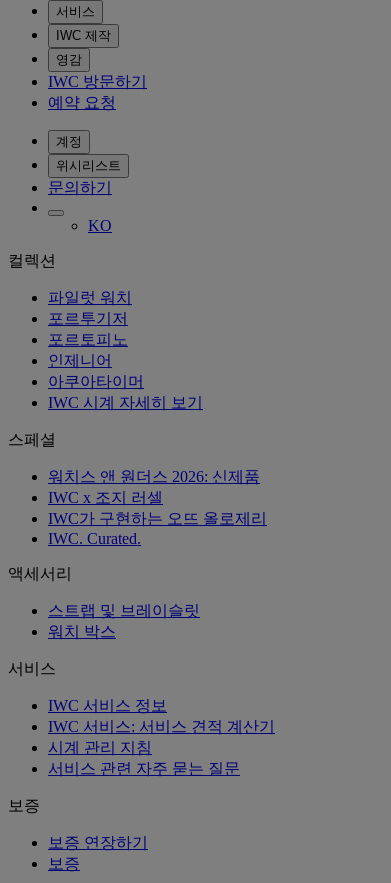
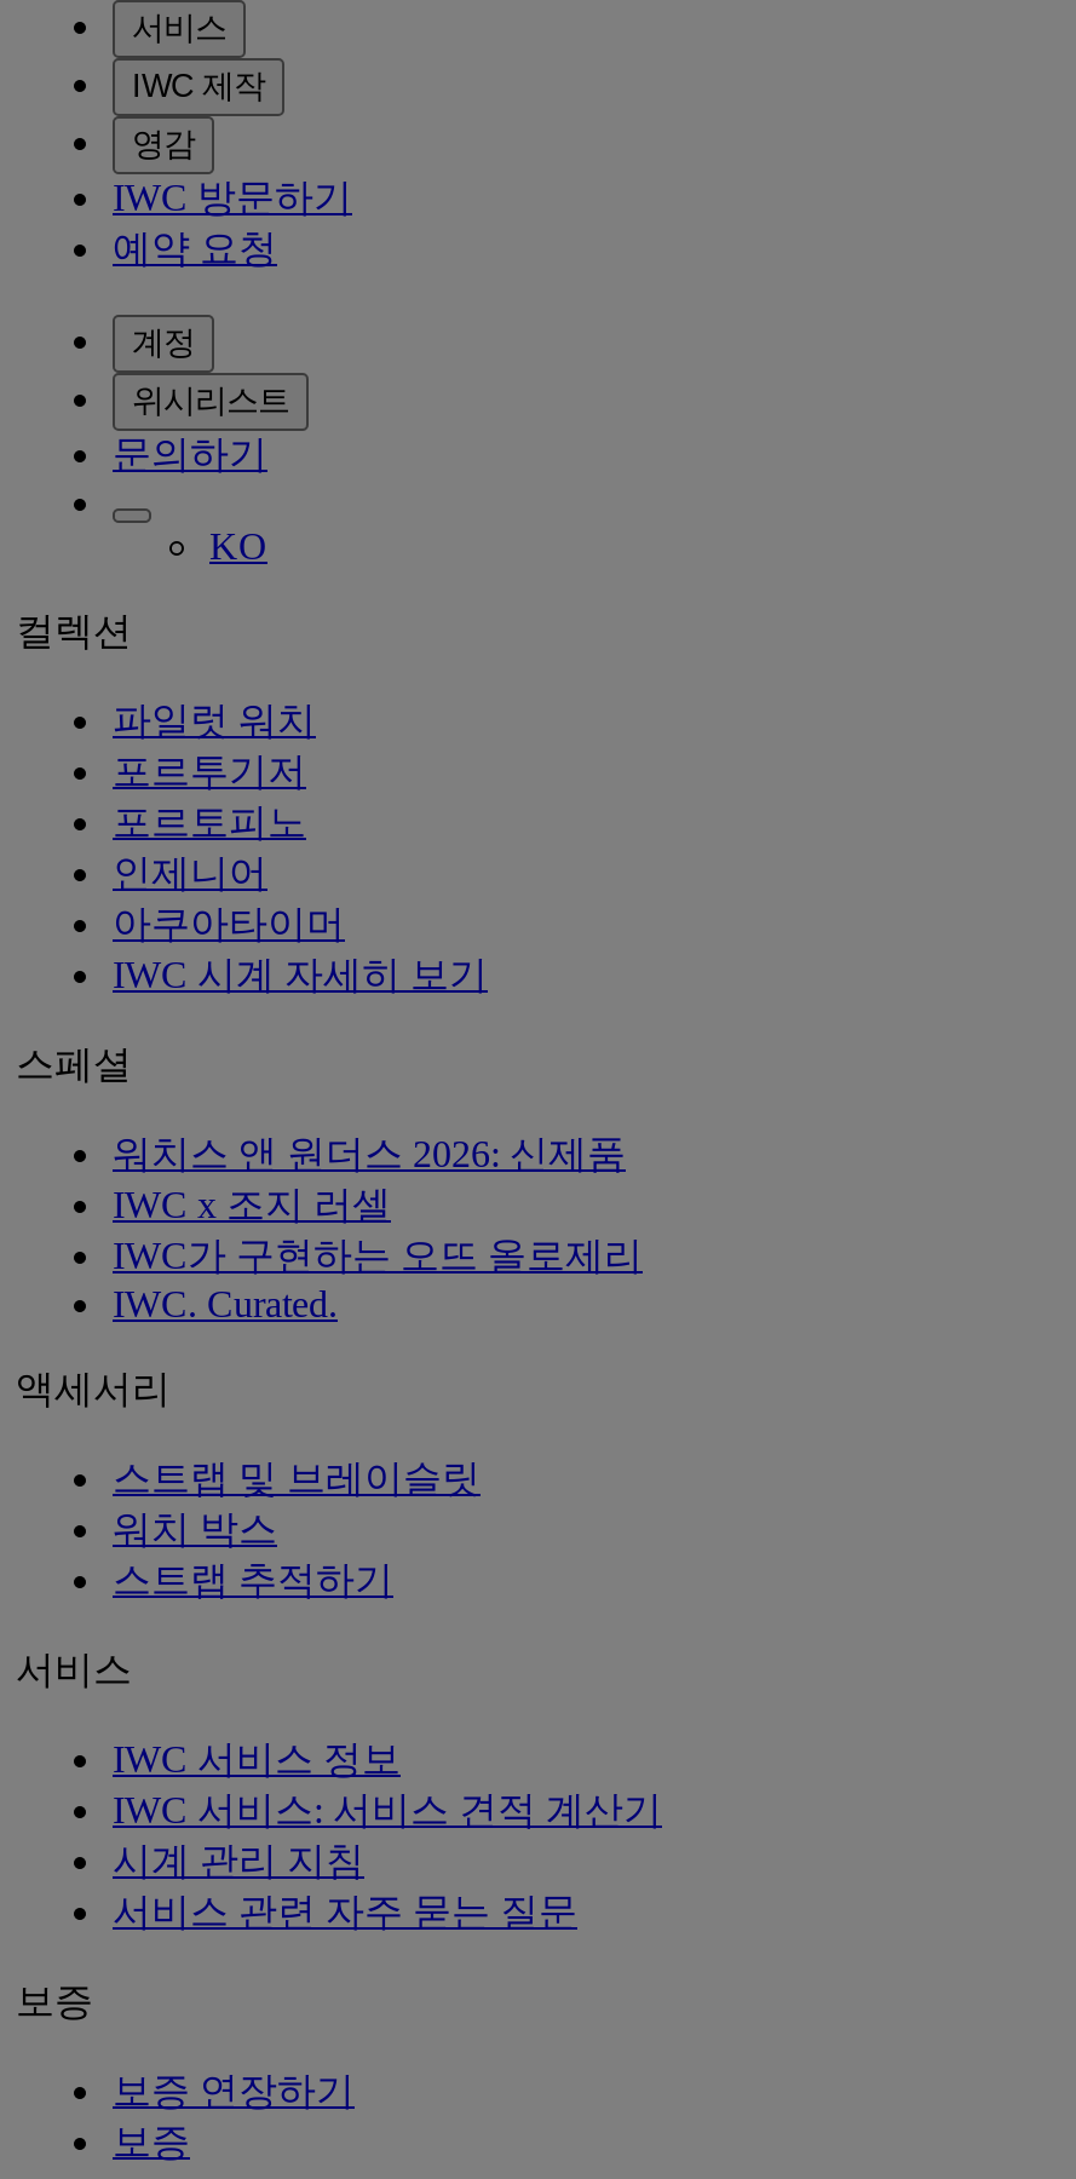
+ 스트랩 추적하기
